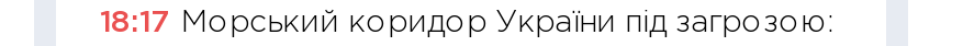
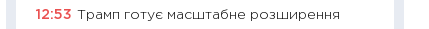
- 18:17 Морський коридор України під загрозою:
+ 12:53 Трамп готує масштабне розширення
